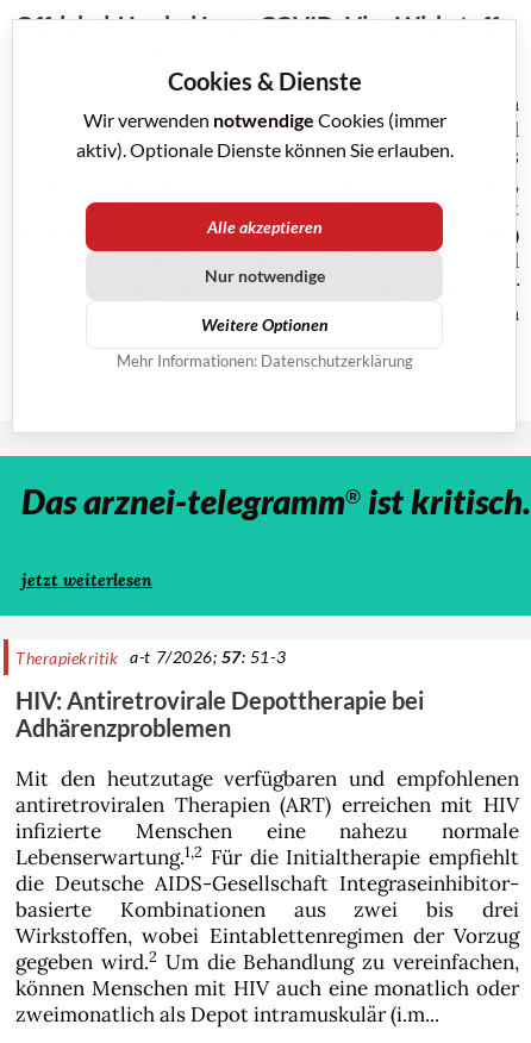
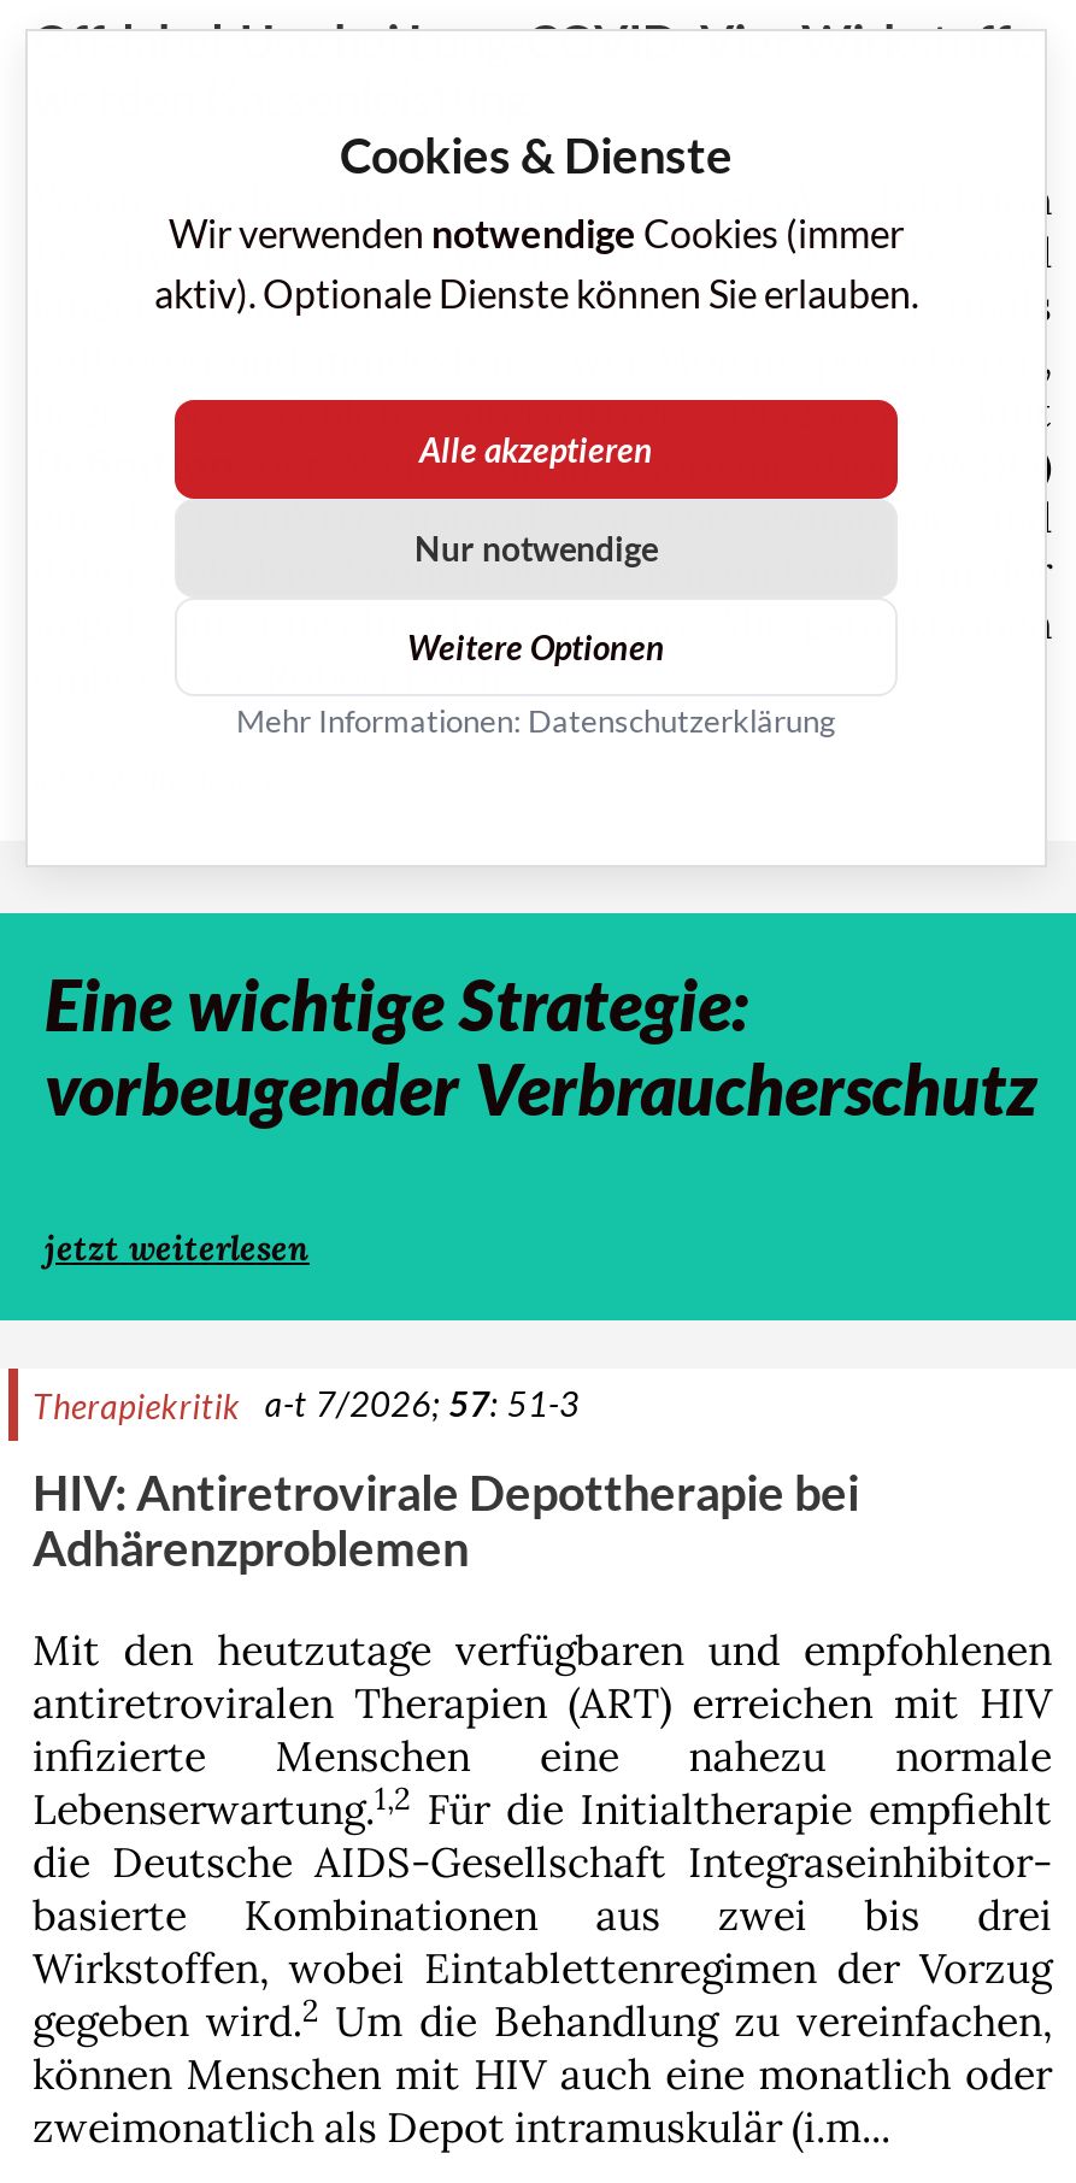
- Das arznei-telegramm® ist kritisch.
+ Eine wichtige Strategie:
+ vorbeugender Verbraucherschutz
